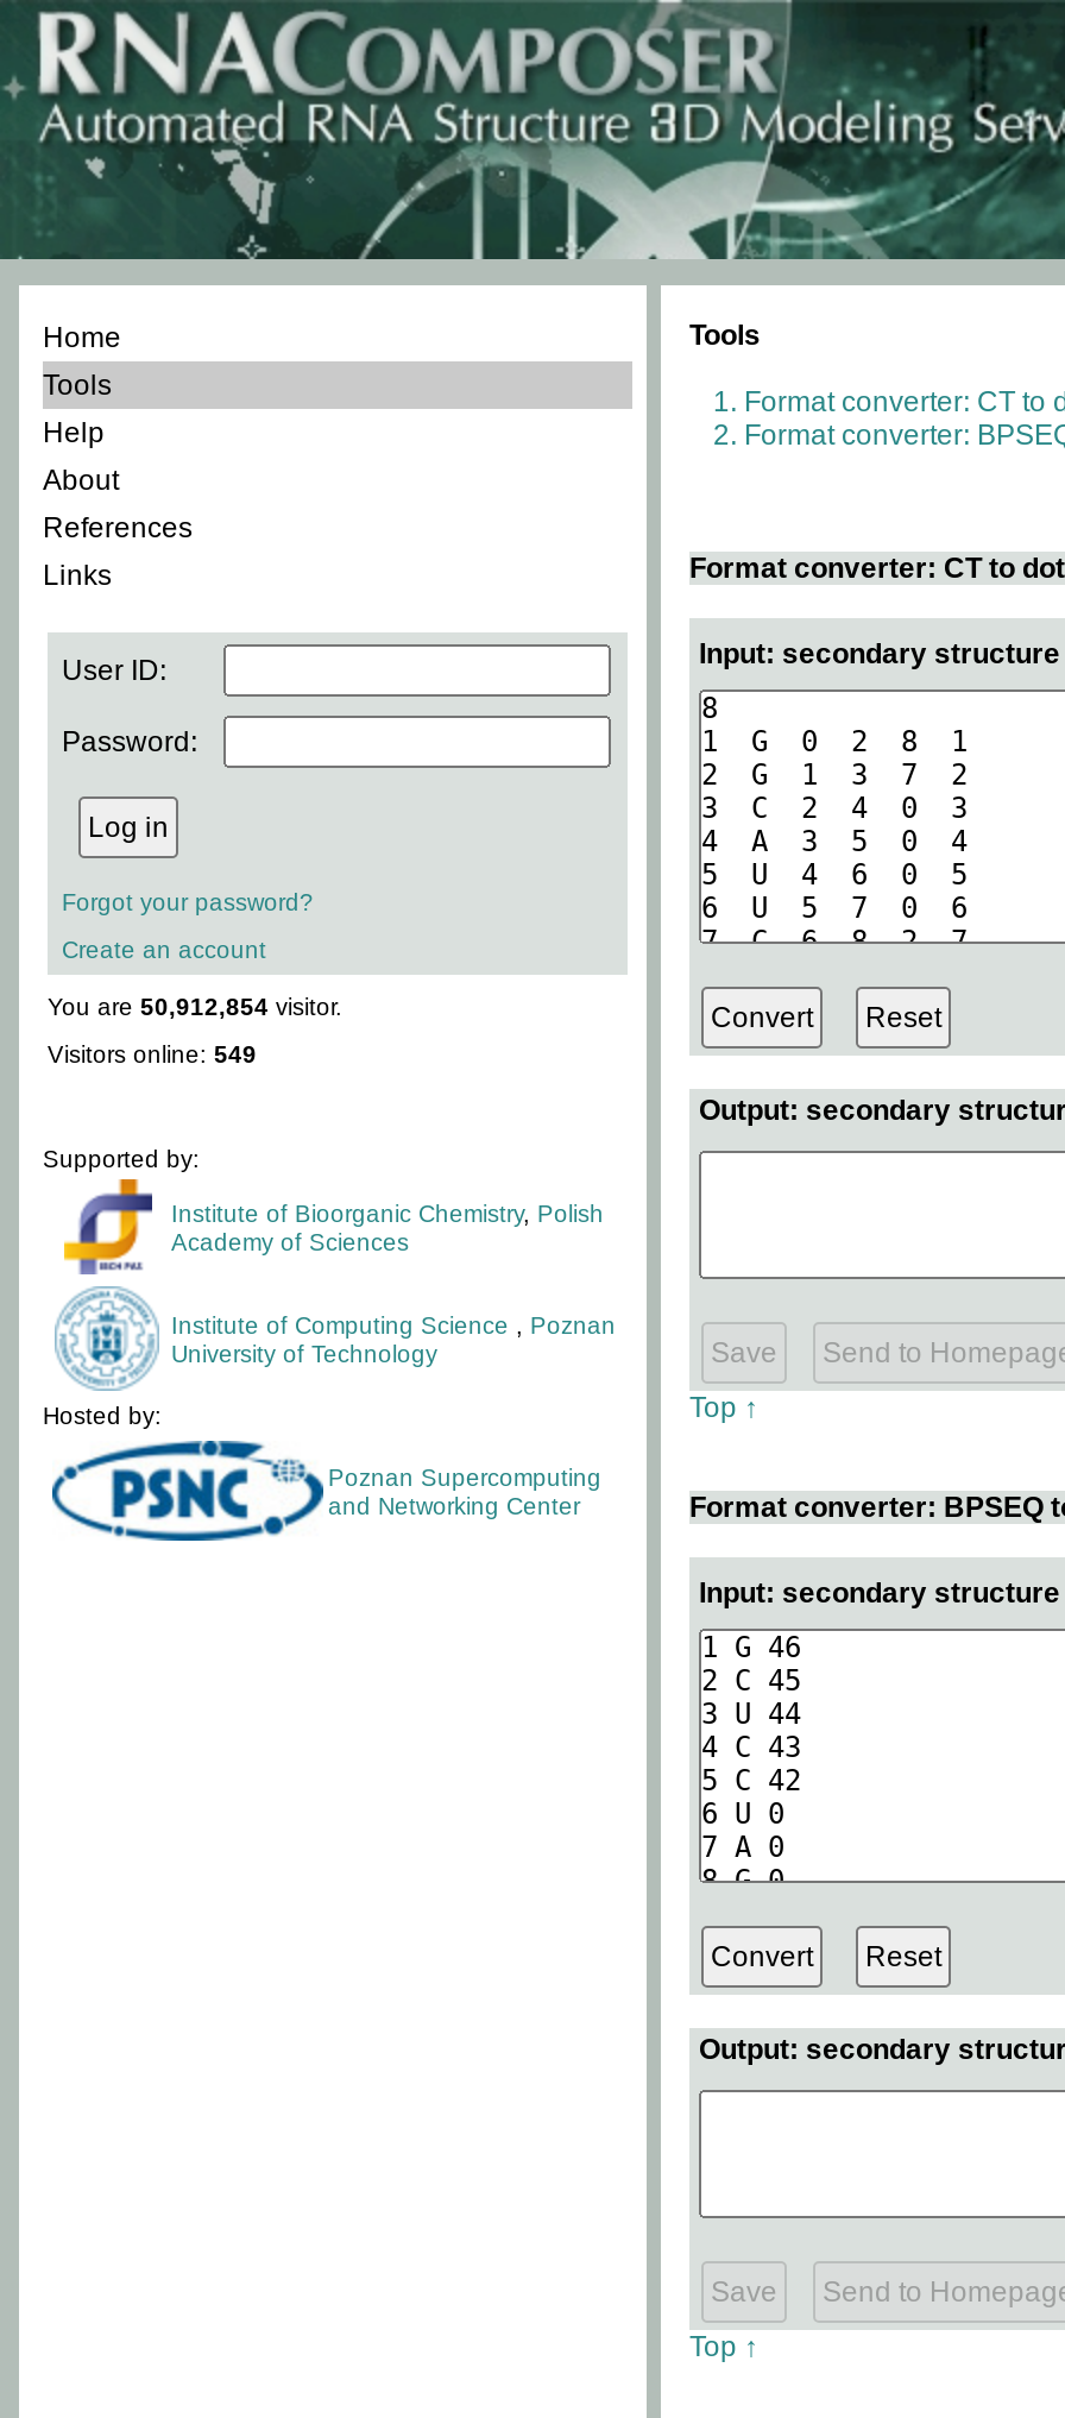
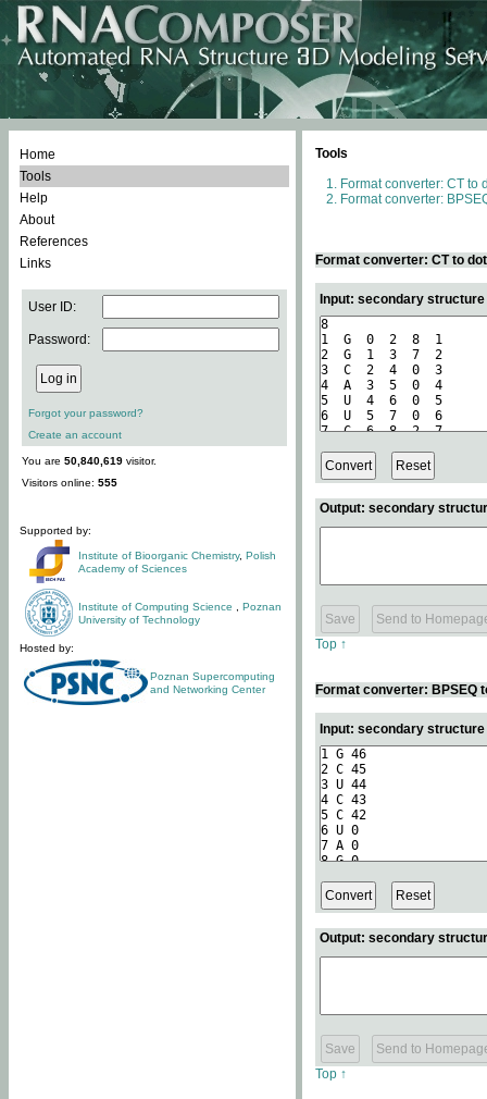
- You are 50,912,854 visitor.
+ You are 50,840,619 visitor.

- Visitors online: 549
+ Visitors online: 555
